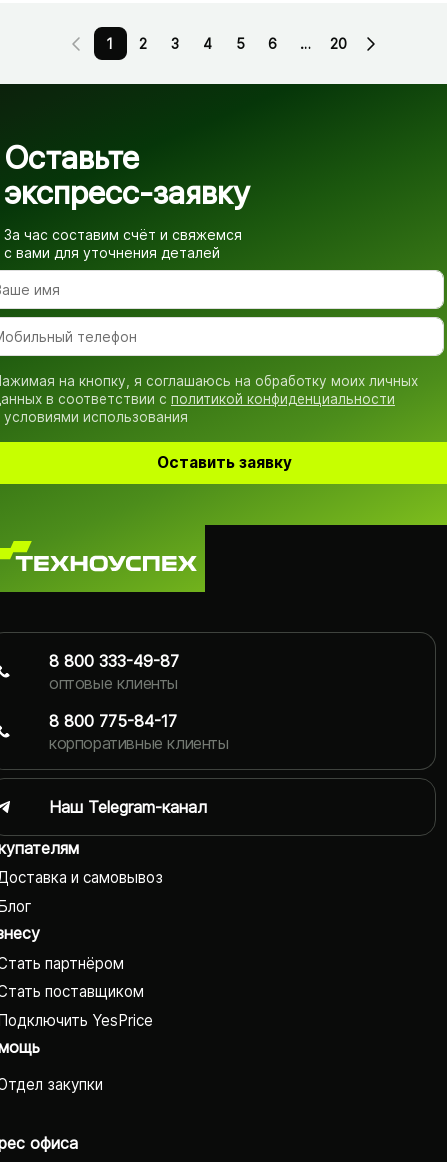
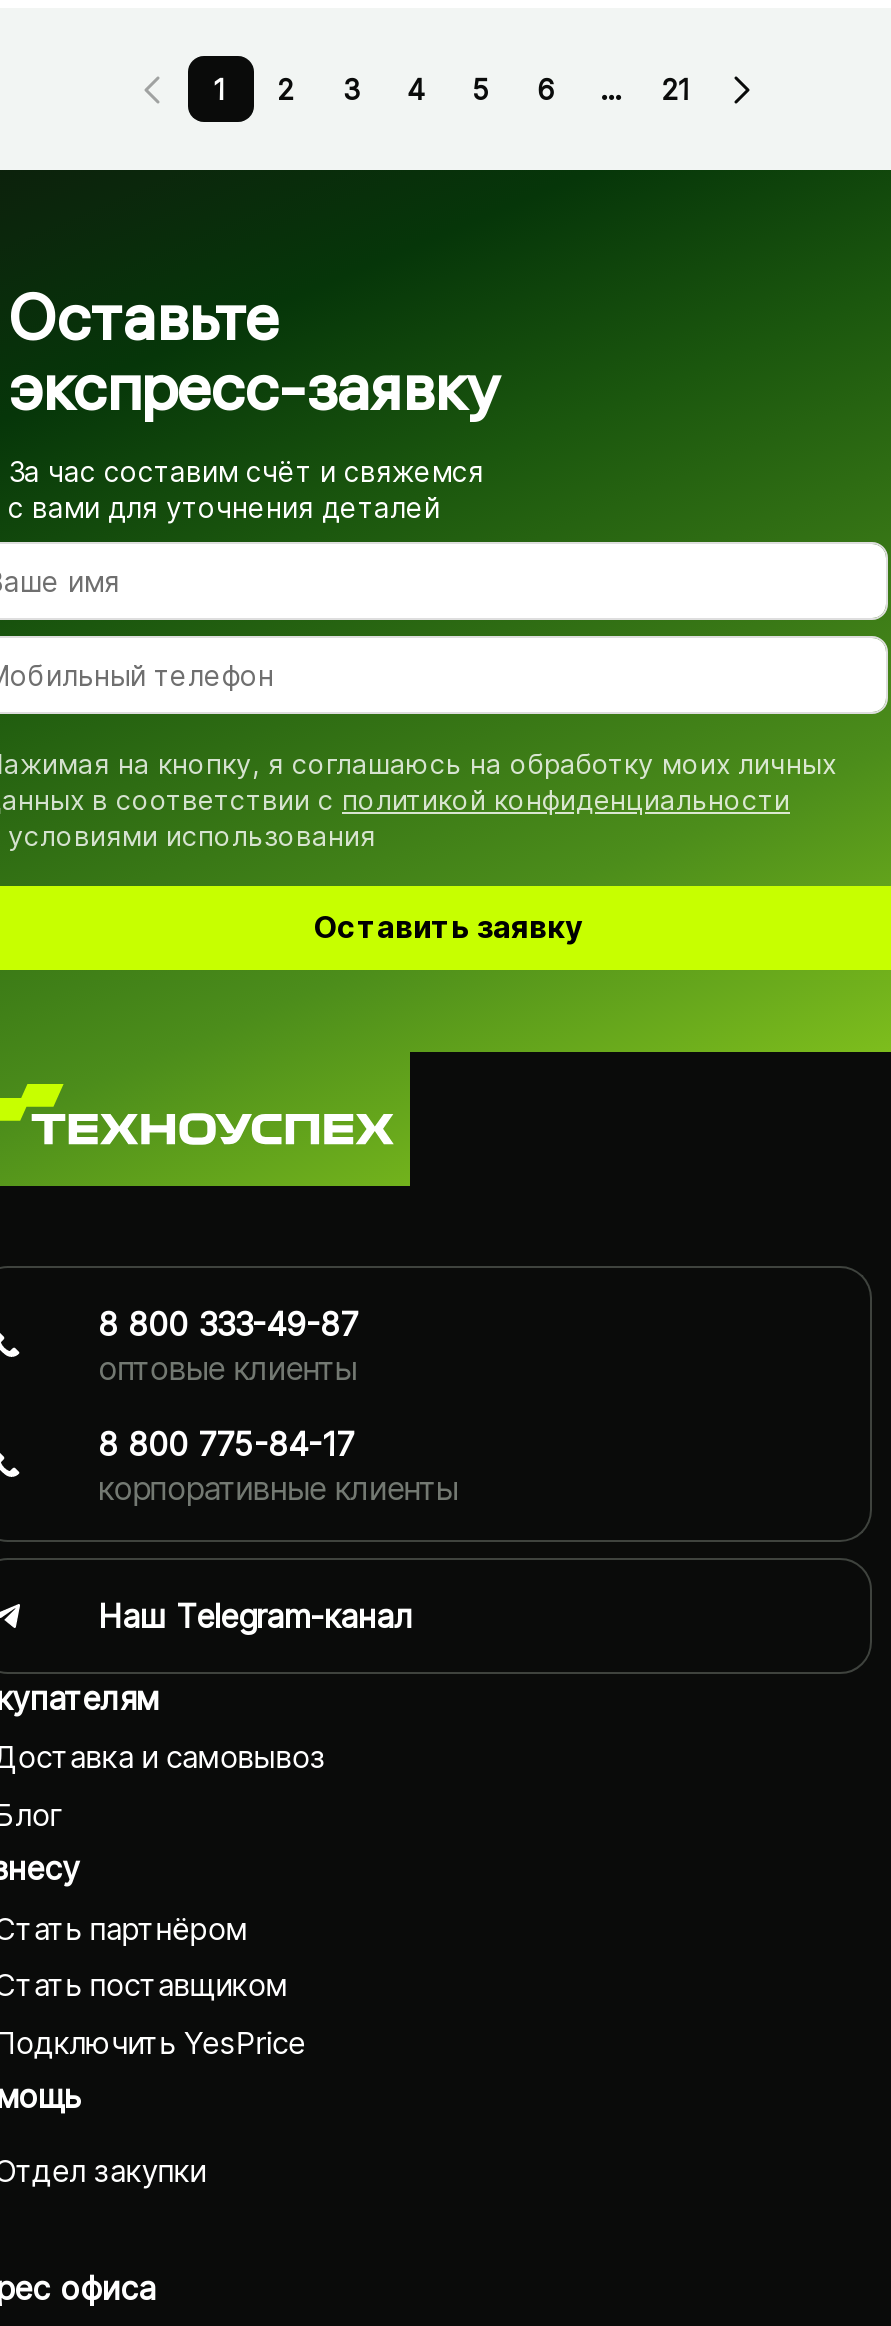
- 20
+ 21
